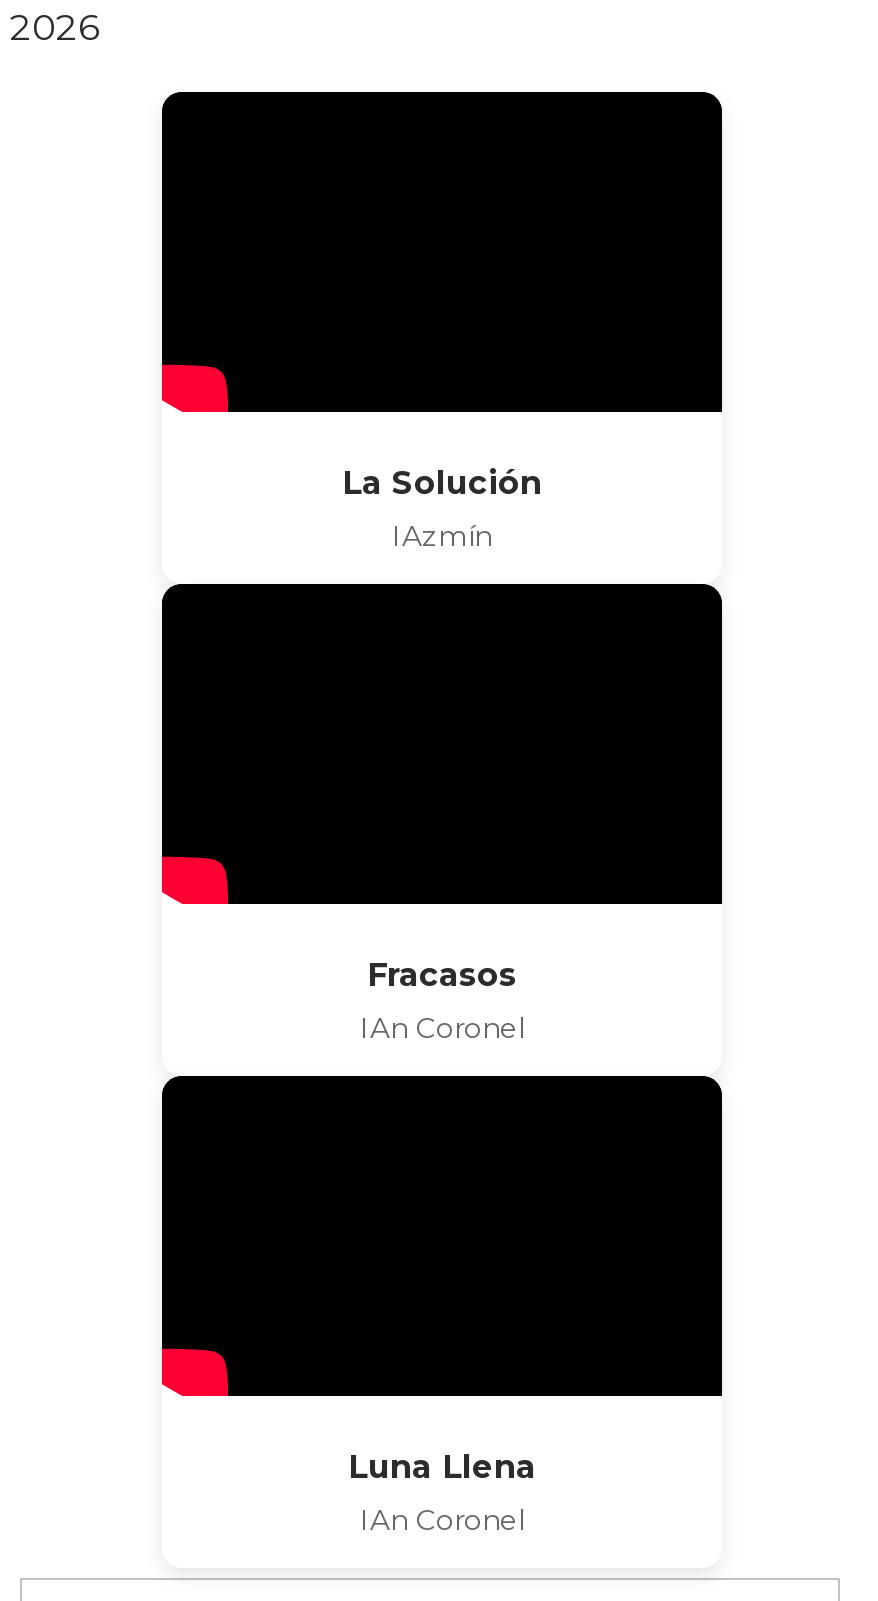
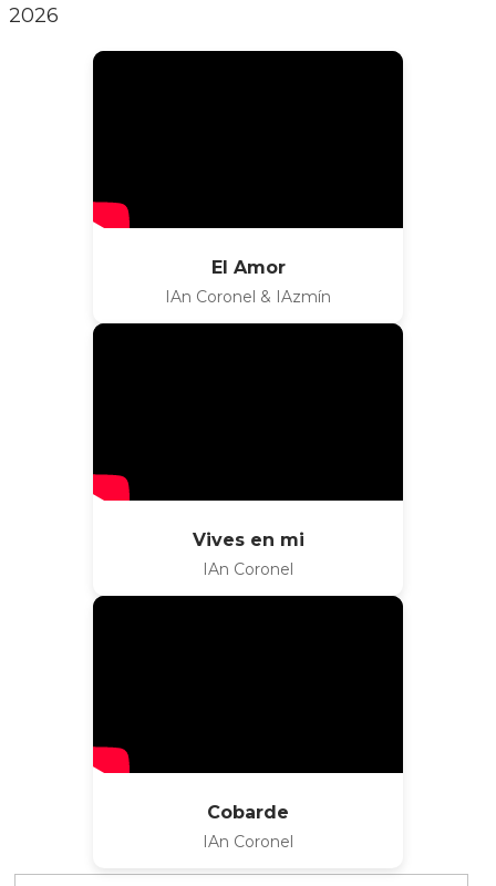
- La Solución
- IAzmín
+ El Amor
+ IAn Coronel & IAzmín

- Fracasos
+ Vives en mi

- Luna Llena
+ Cobarde
